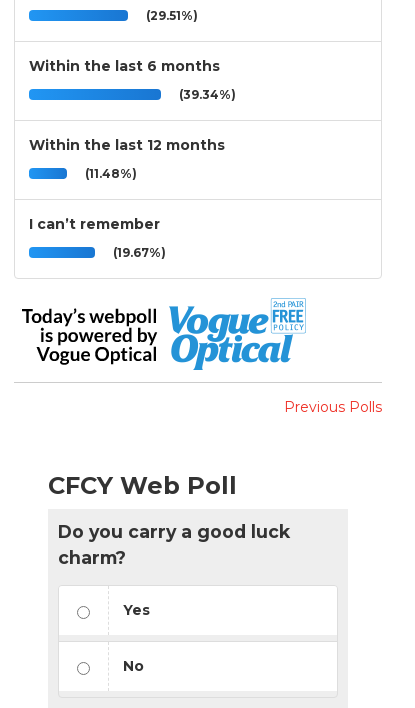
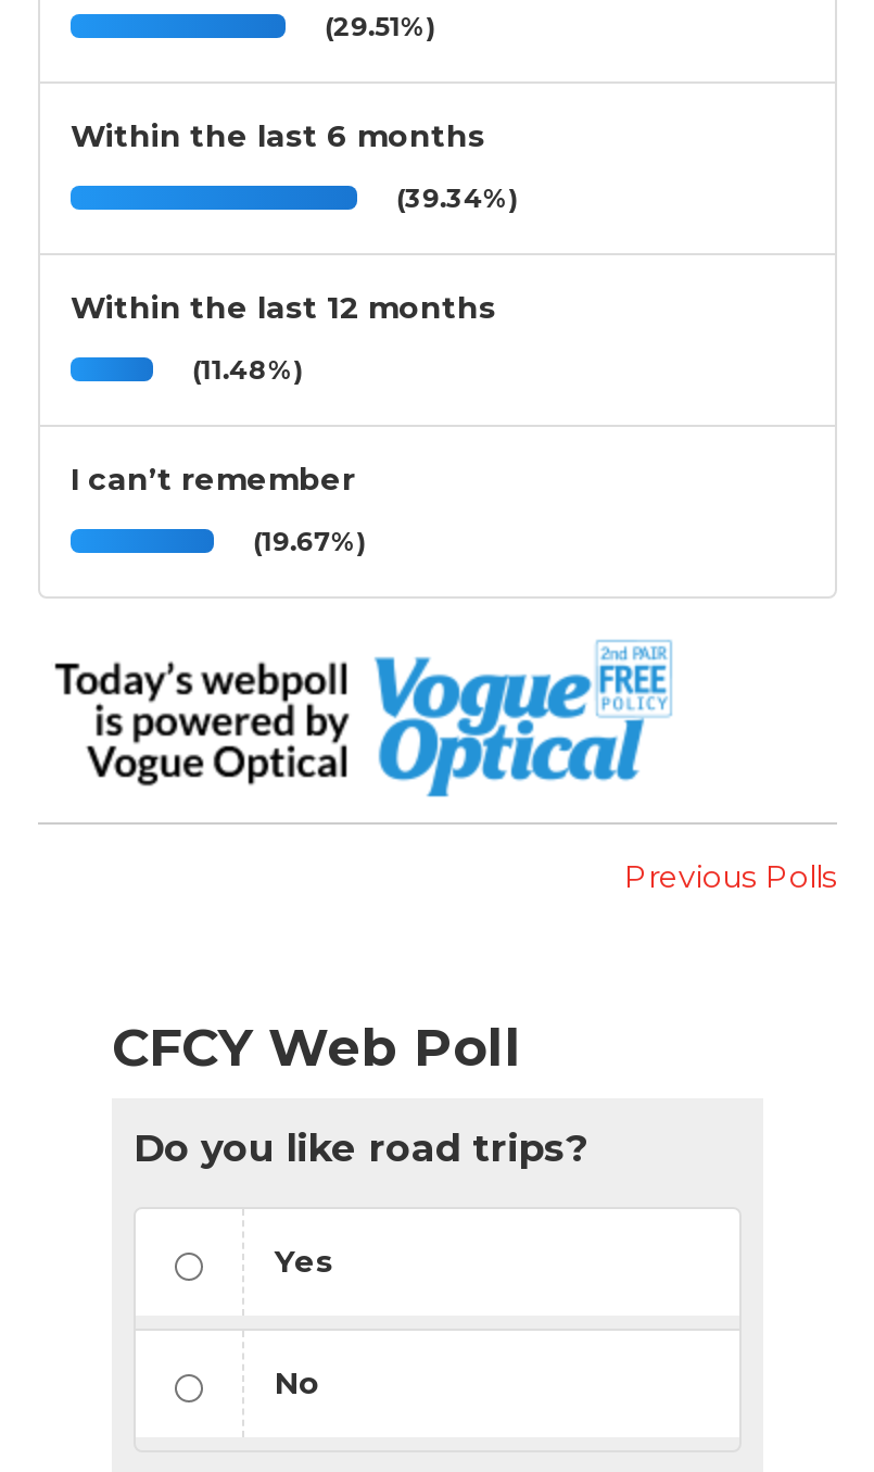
- Do you carry a good luck
- charm?
+ Do you like road trips?
